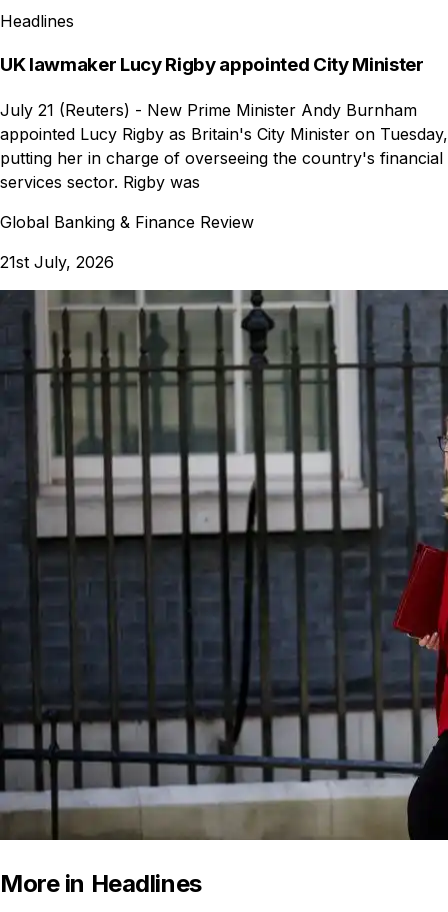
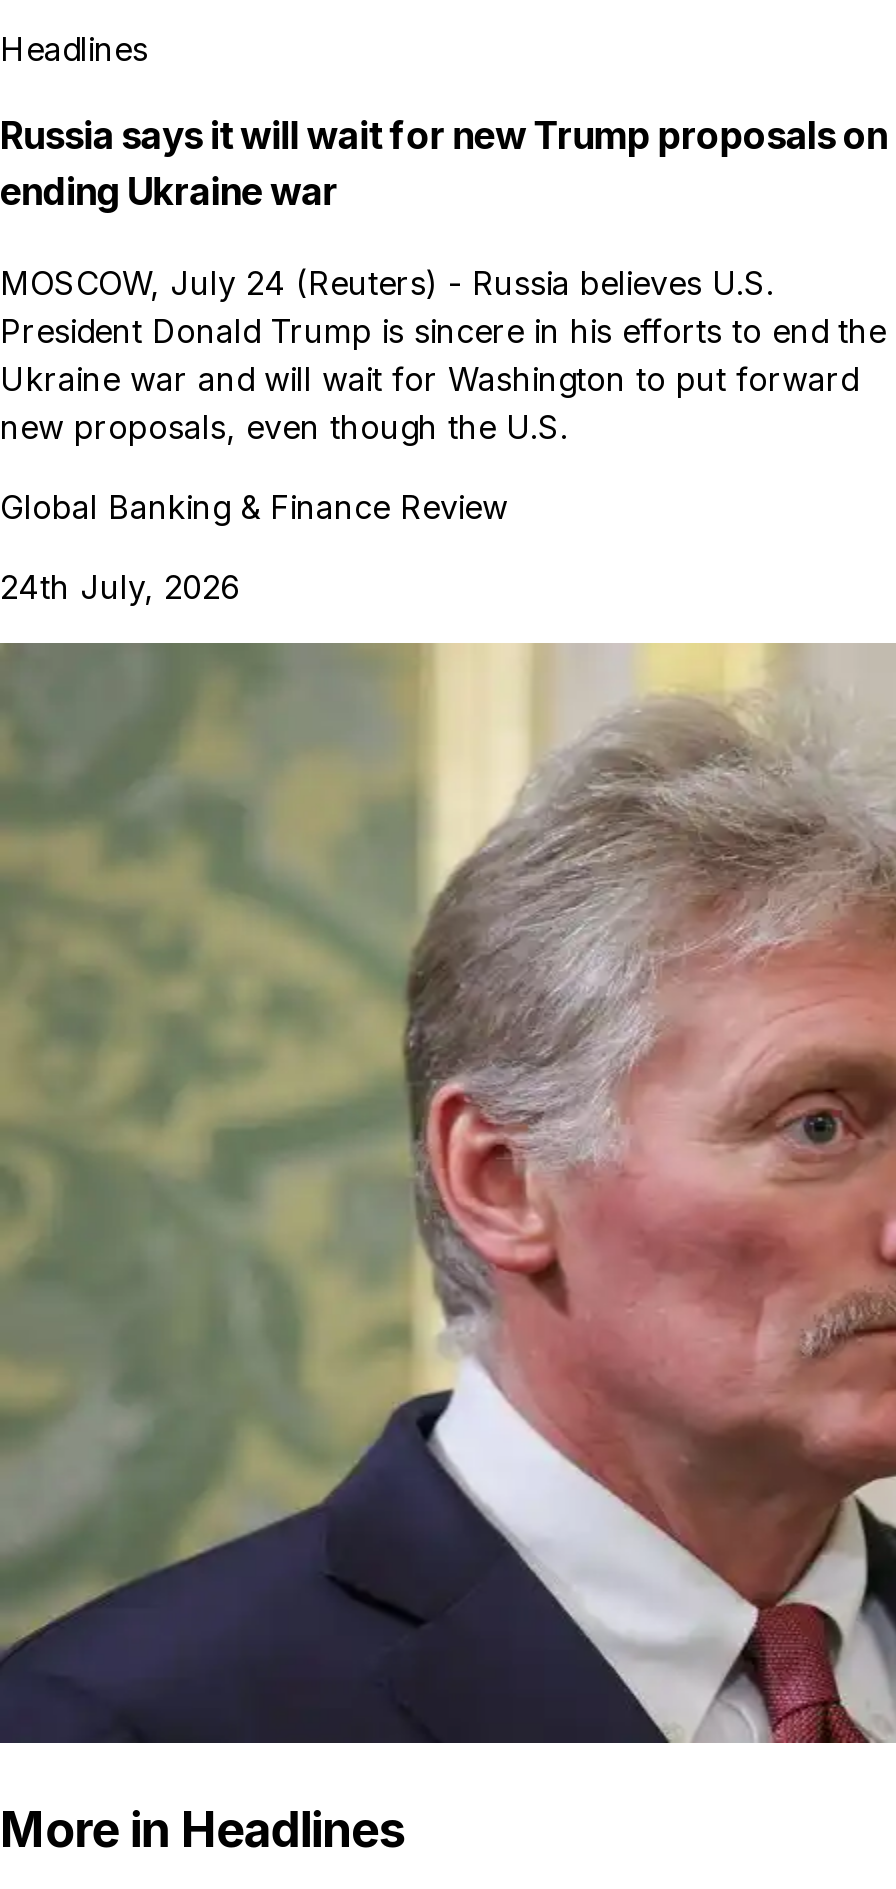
- UK lawmaker Lucy Rigby appointed City Minister
+ Russia says it will wait for new Trump proposals on
+ ending Ukraine war

- July 21 (Reuters) - New Prime Minister Andy Burnham
- appointed Lucy Rigby as Britain's City Minister on Tuesday,
- putting her in charge of overseeing the country's financial
- services sector. Rigby was
+ MOSCOW, July 24 (Reuters) - Russia believes U.S.
+ President Donald Trump is sincere in his efforts to end the
+ Ukraine war and will wait for Washington to put forward
+ new proposals, even though the U.S.

- 21st July, 2026
+ 24th July, 2026

- [image]
+ [image]
